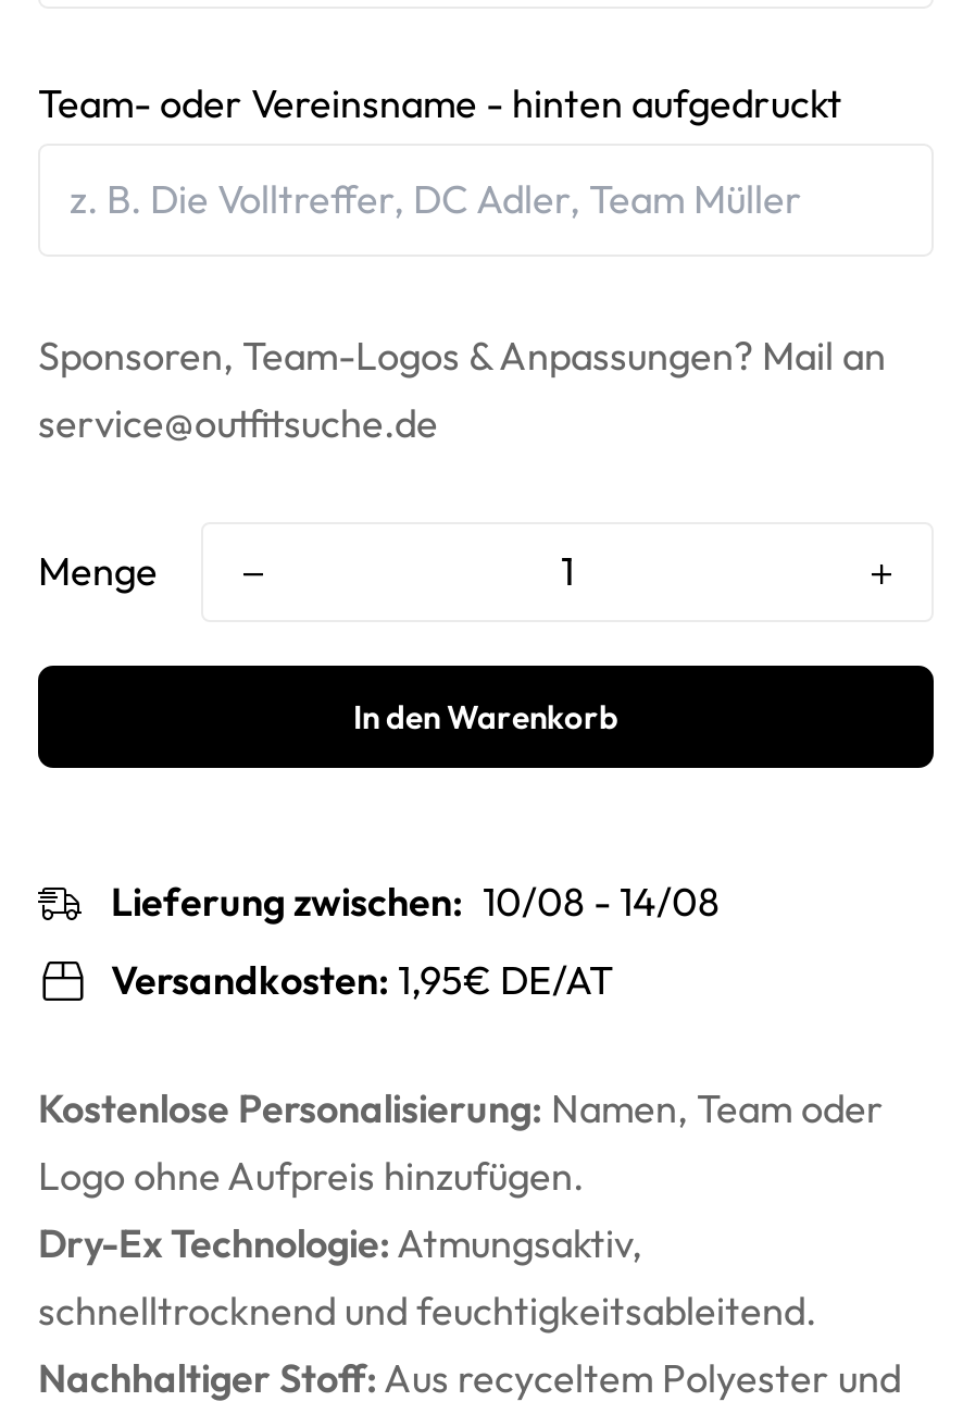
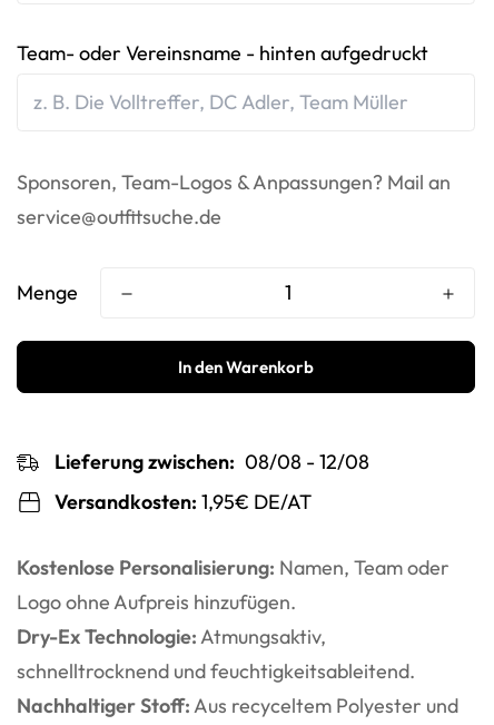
- Lieferung zwischen: 10/08 - 14/08
+ Lieferung zwischen: 08/08 - 12/08
